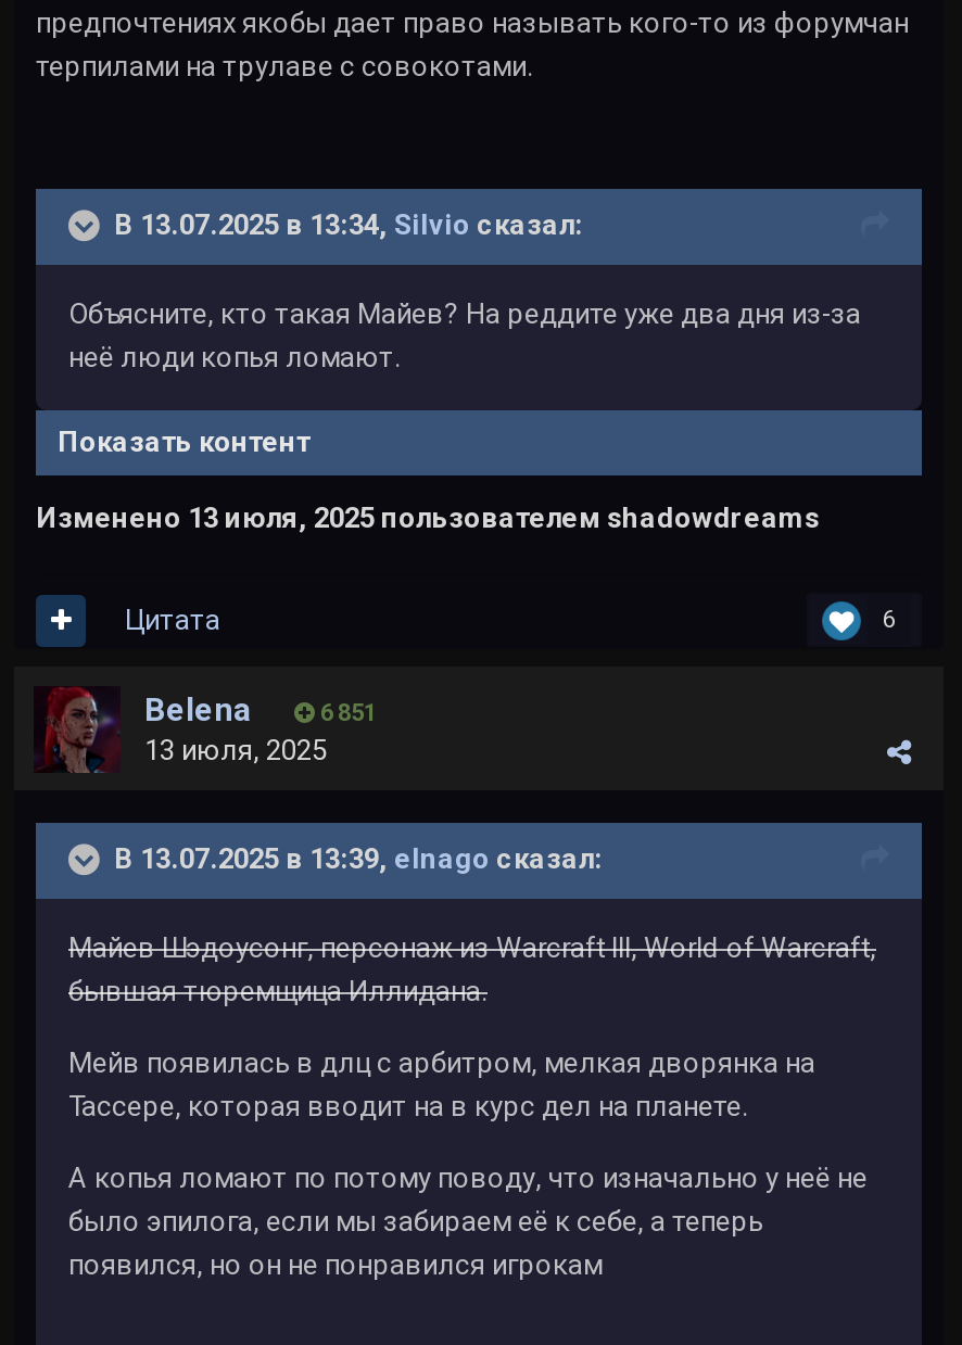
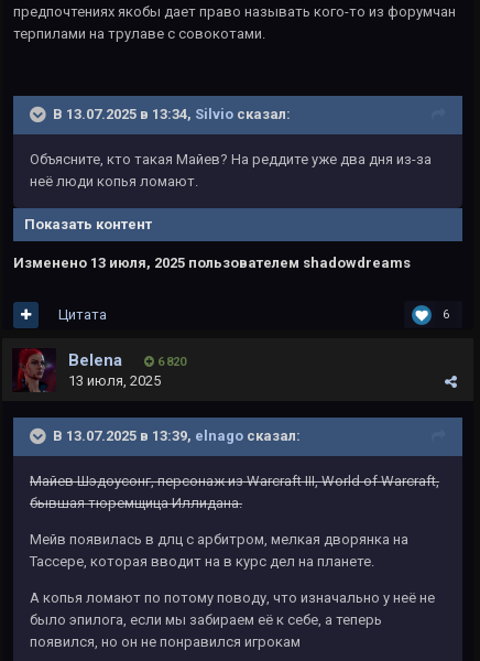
- 6 851
+ 6 820
